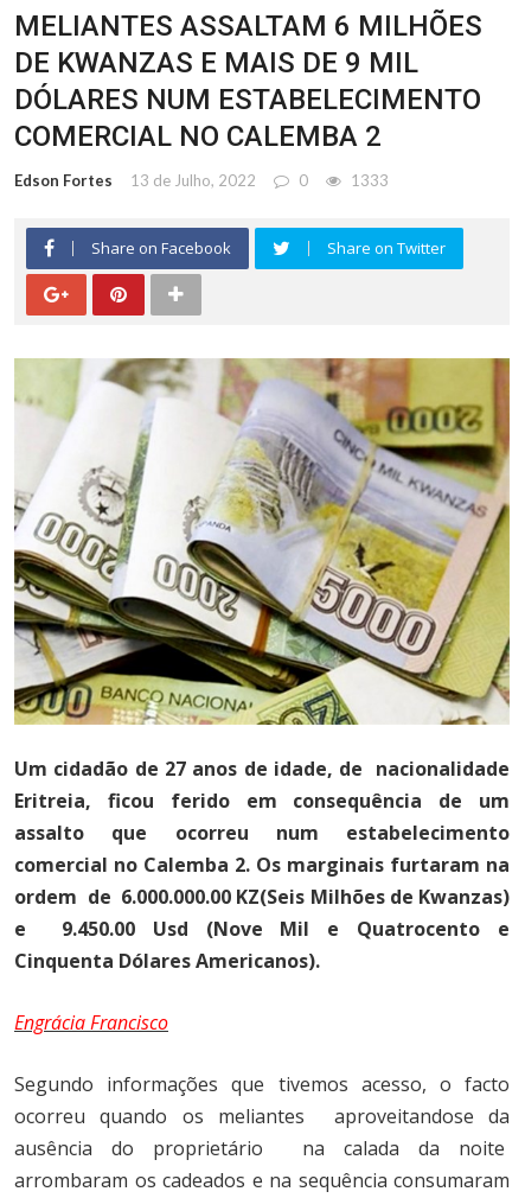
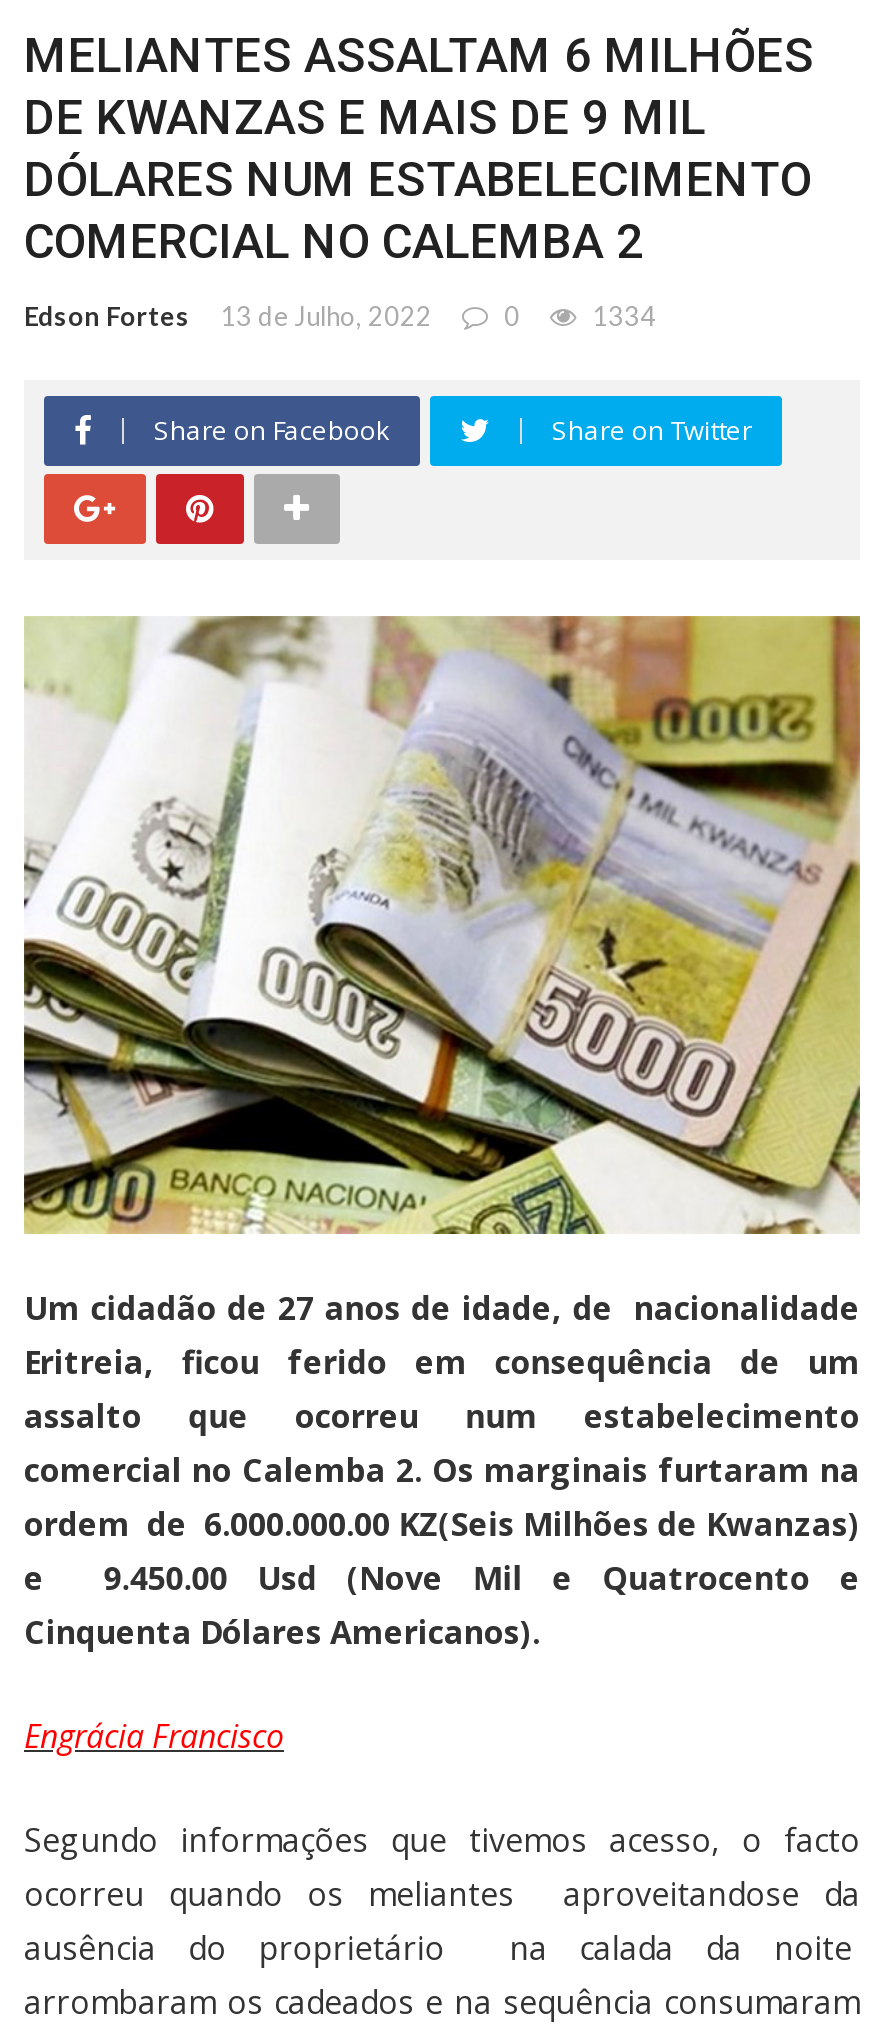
- 1333
+ 1334
